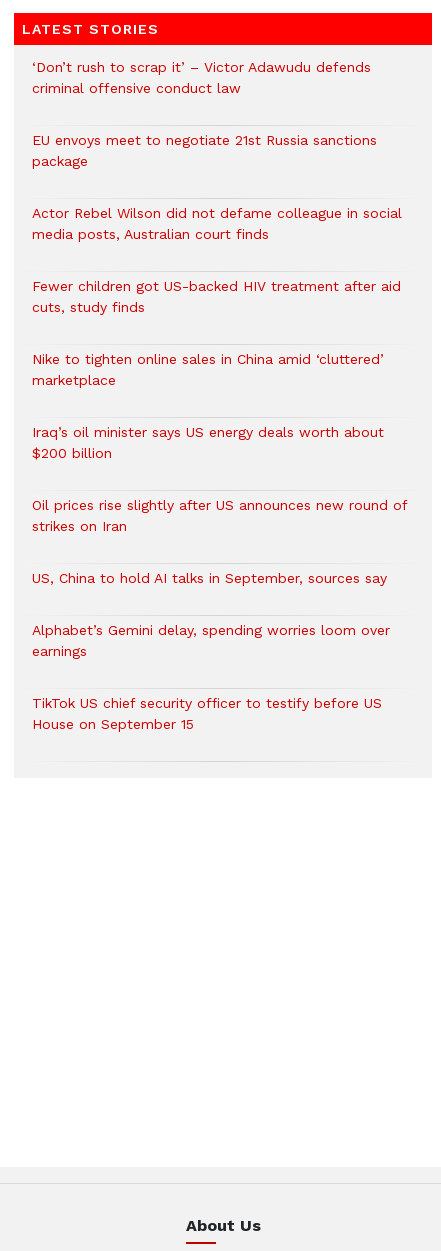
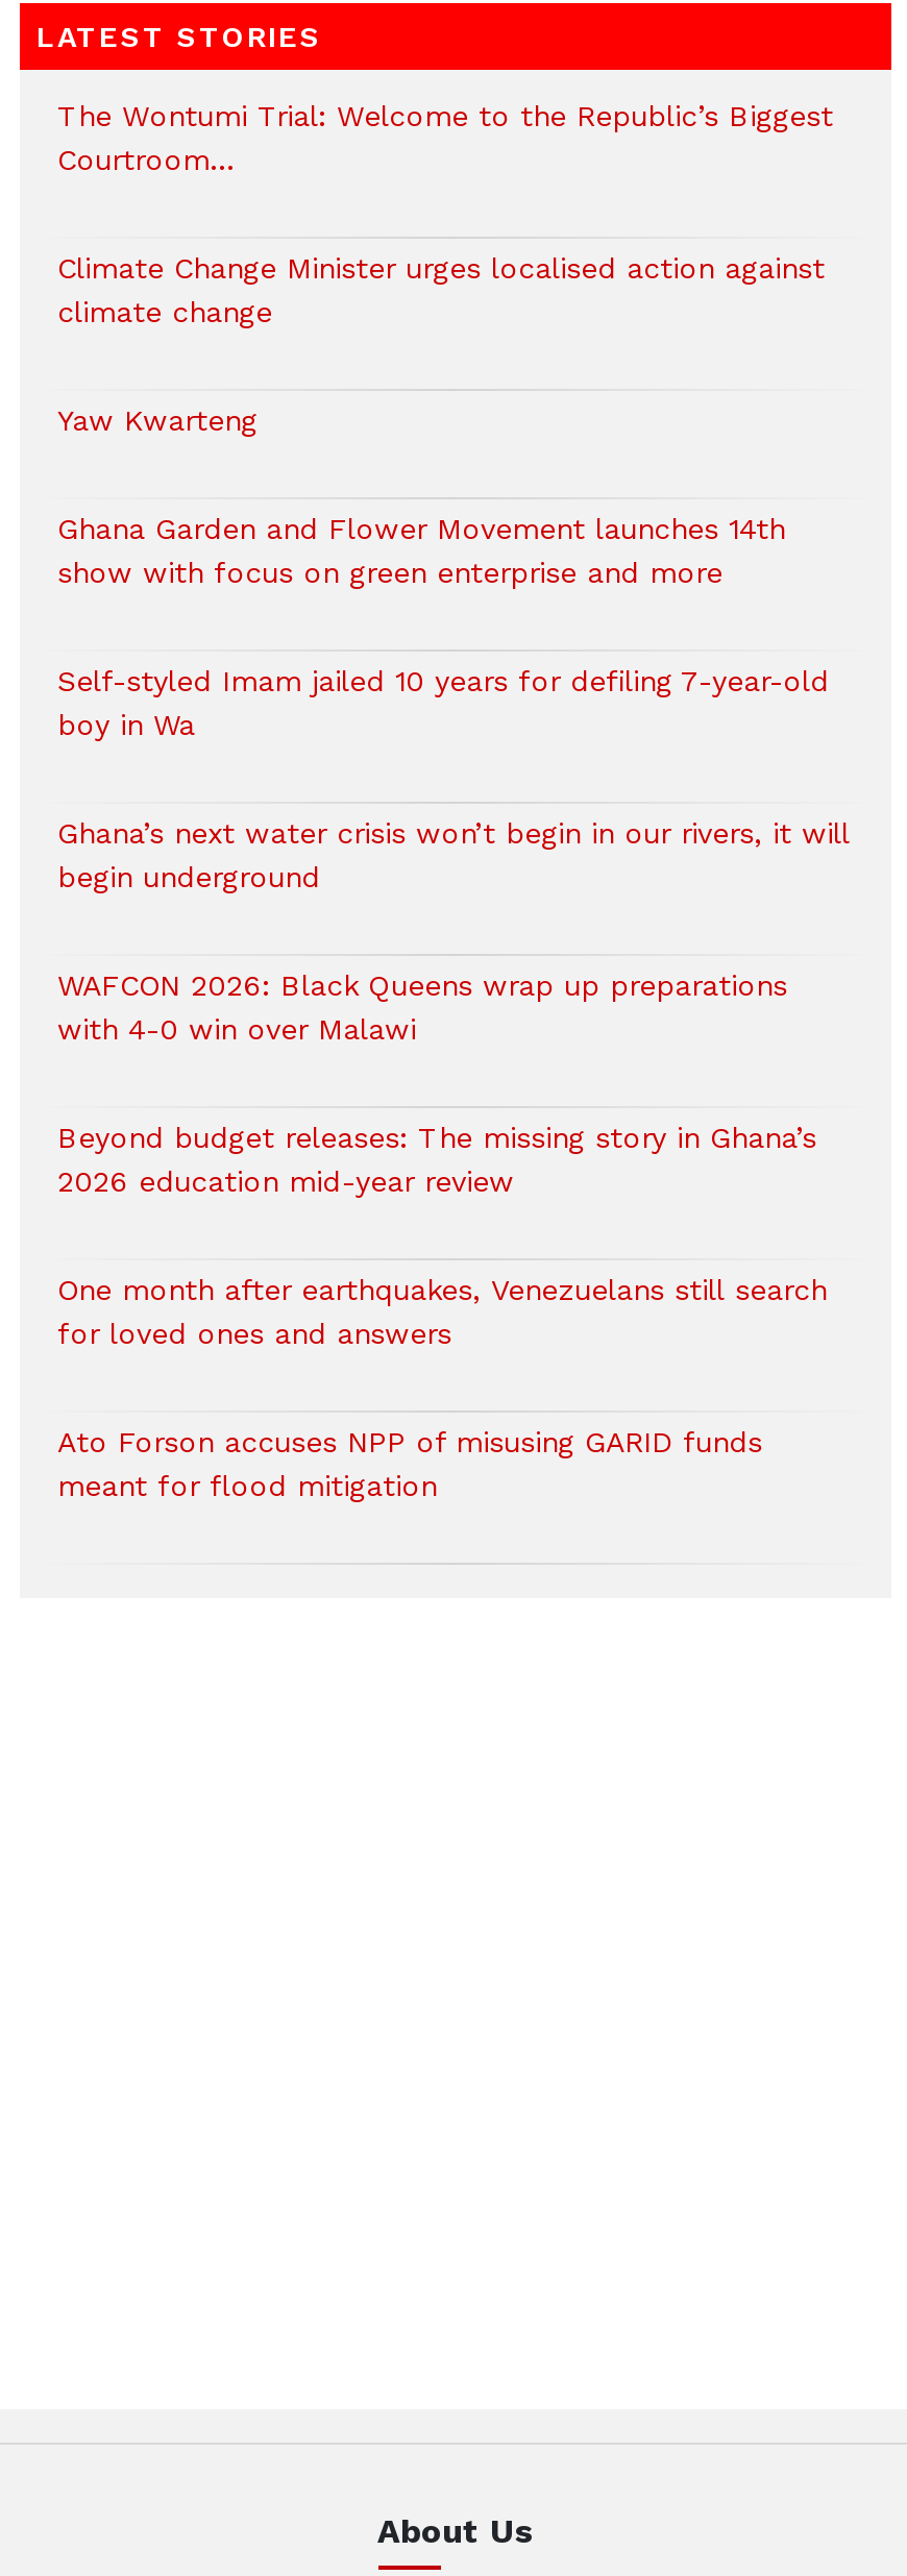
- ‘Don’t rush to scrap it’ – Victor Adawudu defends
- criminal offensive conduct law
+ The Wontumi Trial: Welcome to the Republic’s Biggest
+ Courtroom…

- EU envoys meet to negotiate 21st Russia sanctions
- package
+ Climate Change Minister urges localised action against
+ climate change

- Actor Rebel Wilson did not defame colleague in social
- media posts, Australian court finds
+ Yaw Kwarteng

- Fewer children got US-backed HIV treatment after aid
- cuts, study finds
+ Ghana Garden and Flower Movement launches 14th
+ show with focus on green enterprise and more

- Nike to tighten online sales in China amid ‘cluttered’
- marketplace
+ Self-styled Imam jailed 10 years for defiling 7-year-old
+ boy in Wa

- Iraq’s oil minister says US energy deals worth about
- $200 billion
+ Ghana’s next water crisis won’t begin in our rivers, it will
+ begin underground

- Oil prices rise slightly after US announces new round of
- strikes on Iran
+ WAFCON 2026: Black Queens wrap up preparations
+ with 4-0 win over Malawi

- US, China to hold AI talks in September, sources say
+ Beyond budget releases: The missing story in Ghana’s
+ 2026 education mid-year review

- Alphabet’s Gemini delay, spending worries loom over
- earnings
+ One month after earthquakes, Venezuelans still search
+ for loved ones and answers

- TikTok US chief security officer to testify before US
- House on September 15
+ Ato Forson accuses NPP of misusing GARID funds
+ meant for flood mitigation
